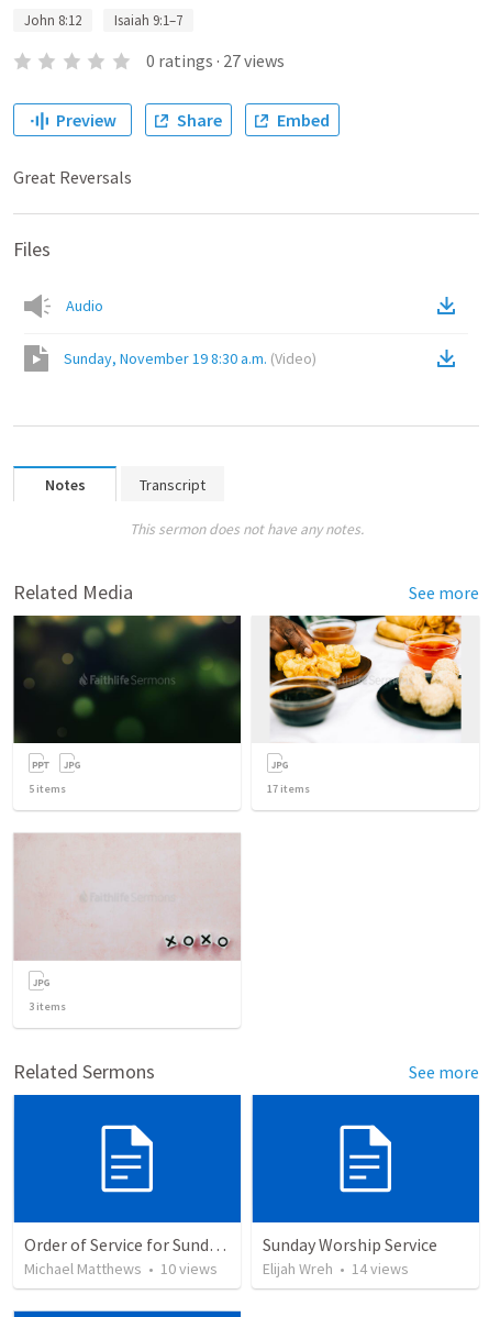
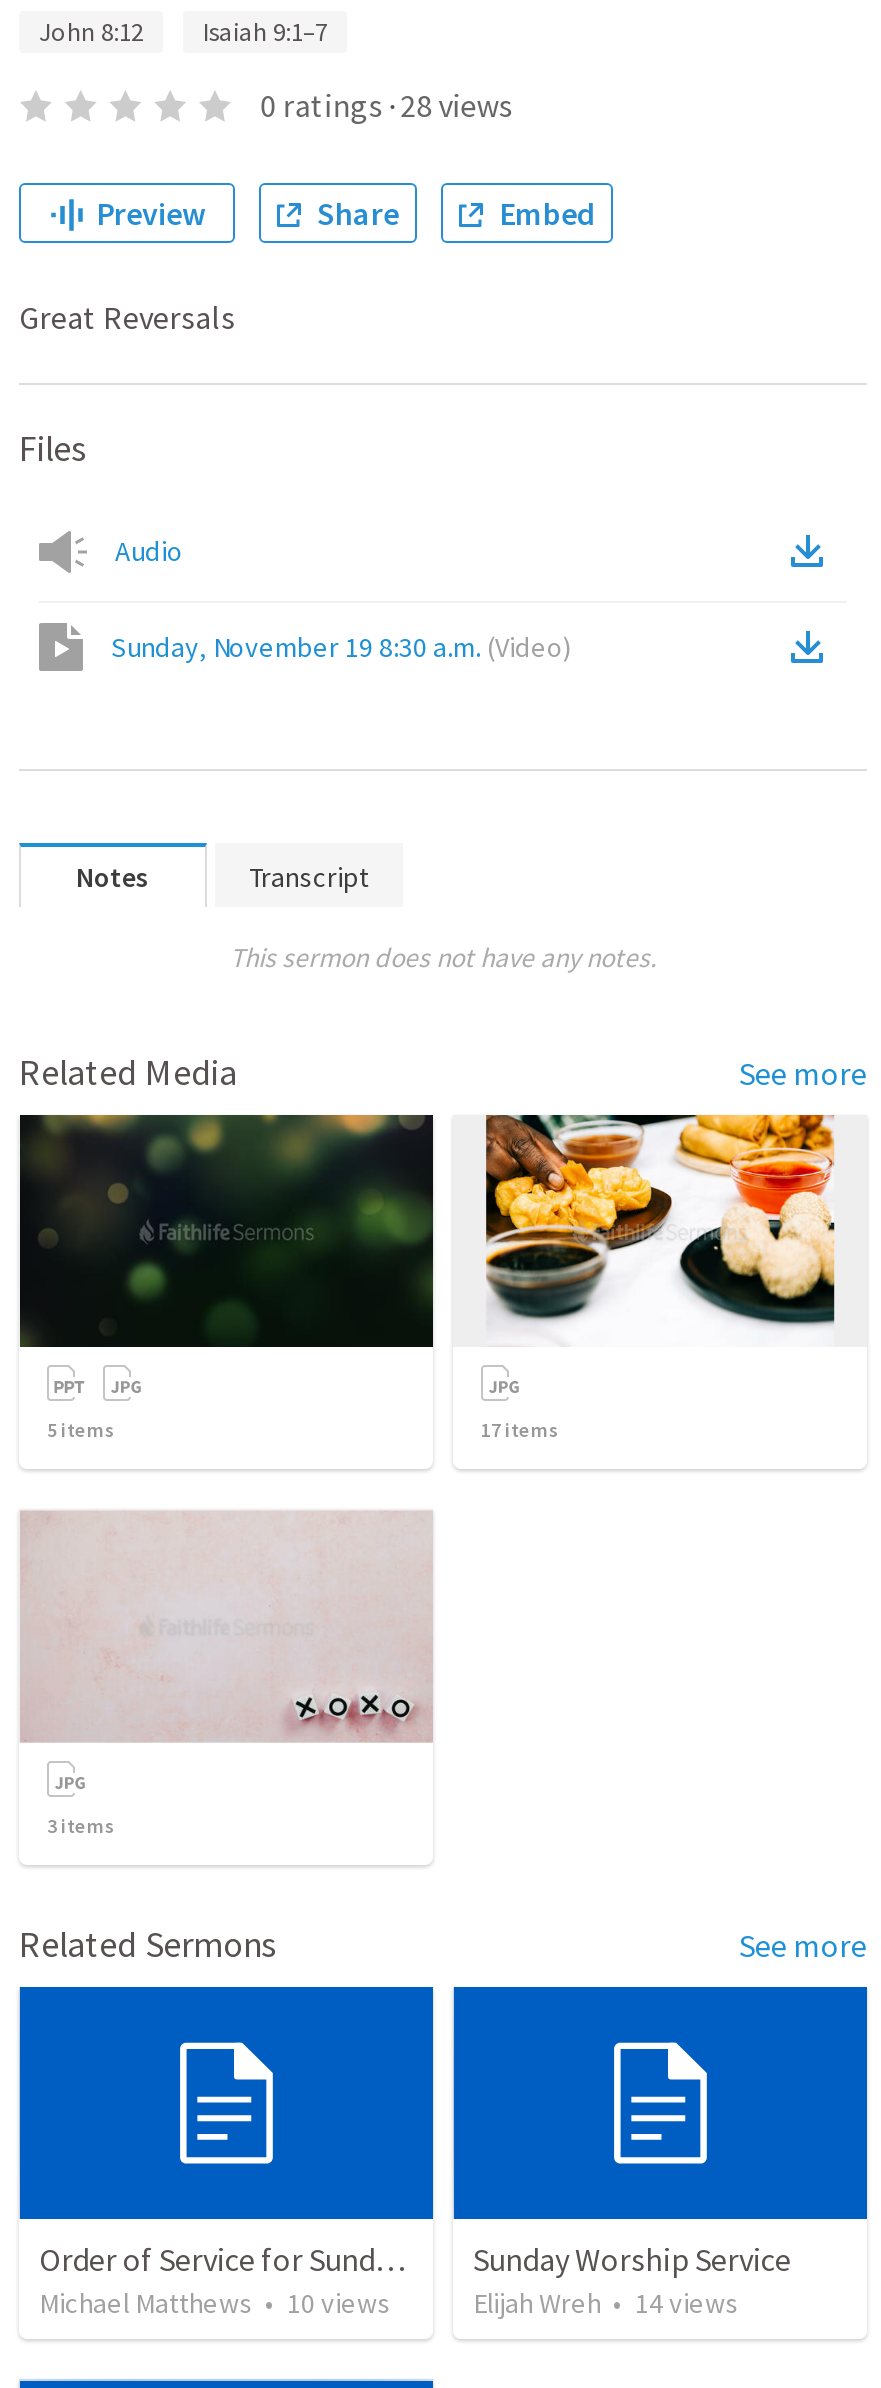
- 0 ratings · 27 views
+ 0 ratings · 28 views
